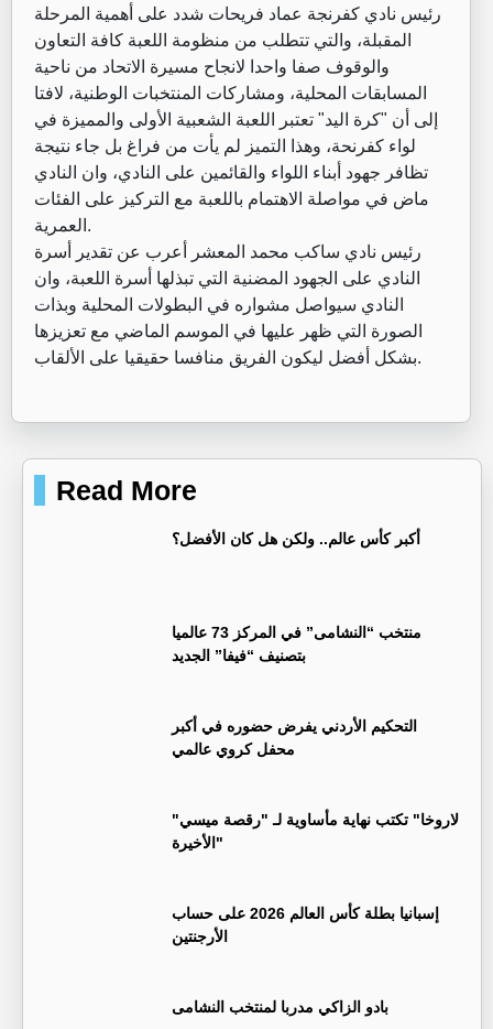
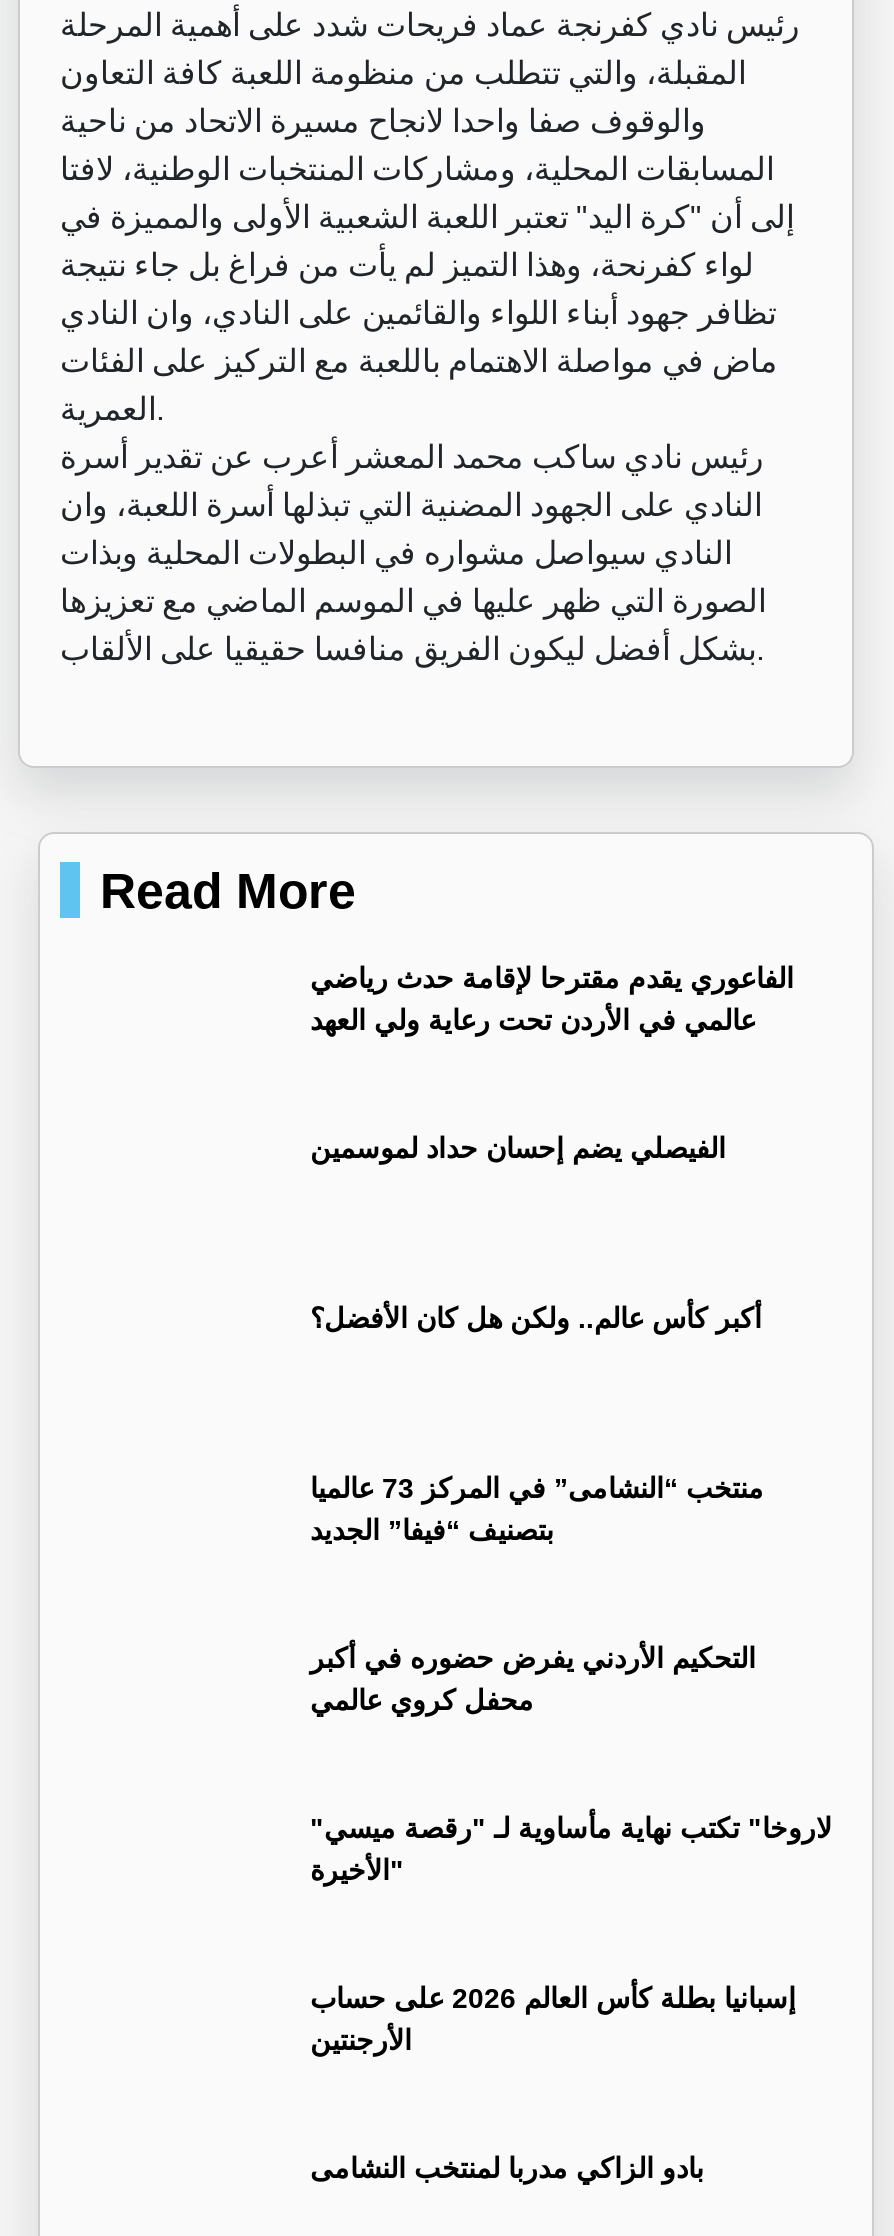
+ الفاعوري يقدم مقترحا لإقامة حدث رياضي
+ عالمي في الأردن تحت رعاية ولي العهد

+ الفيصلي يضم إحسان حداد لموسمين
